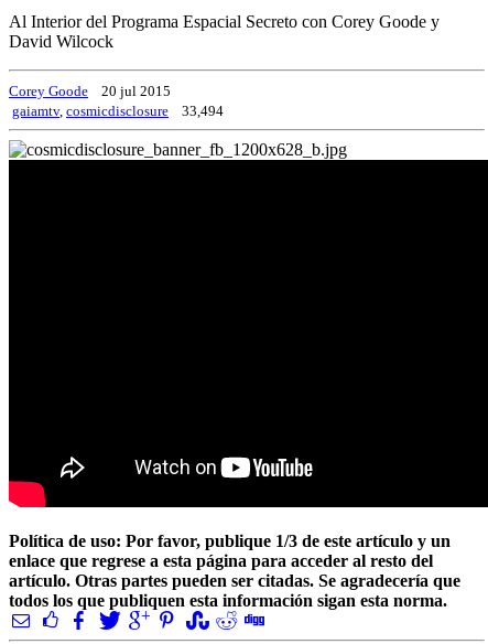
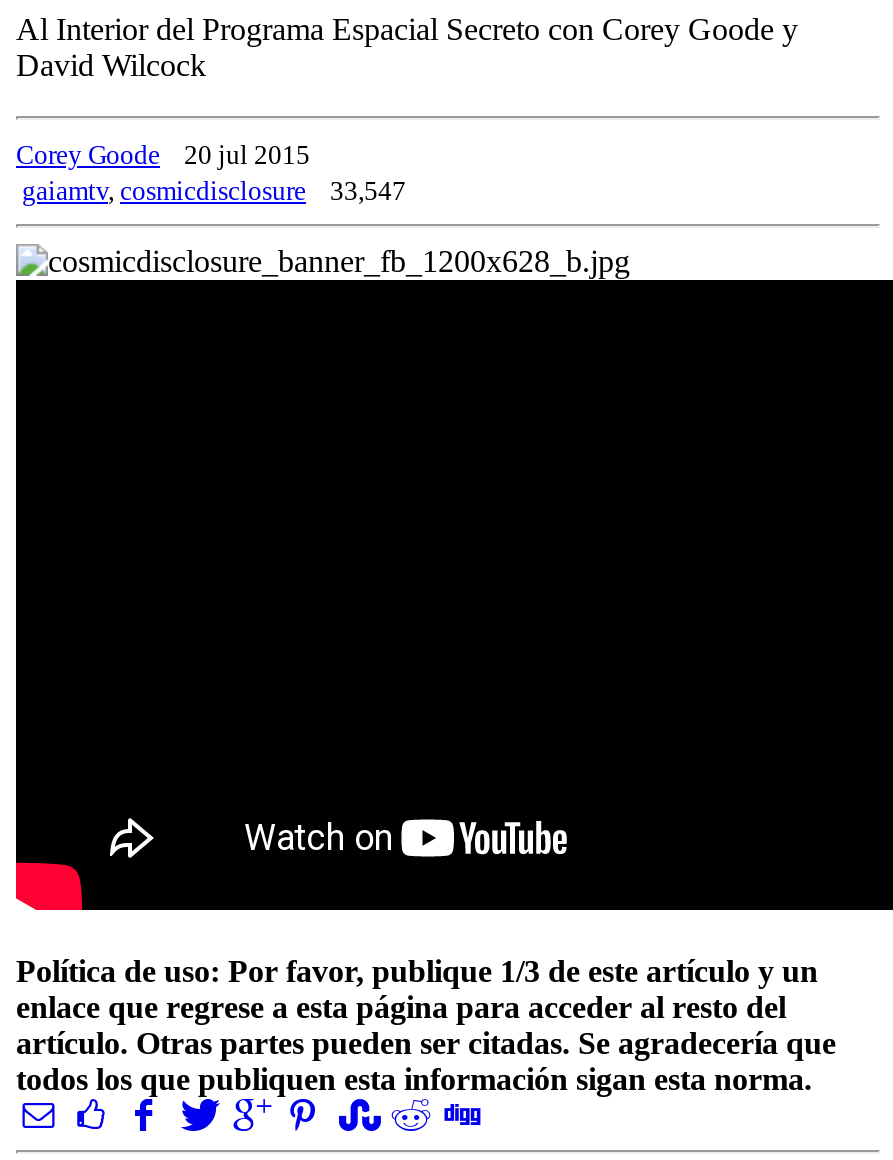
- gaiamtv, cosmicdisclosure 33,494
+ gaiamtv, cosmicdisclosure 33,547
